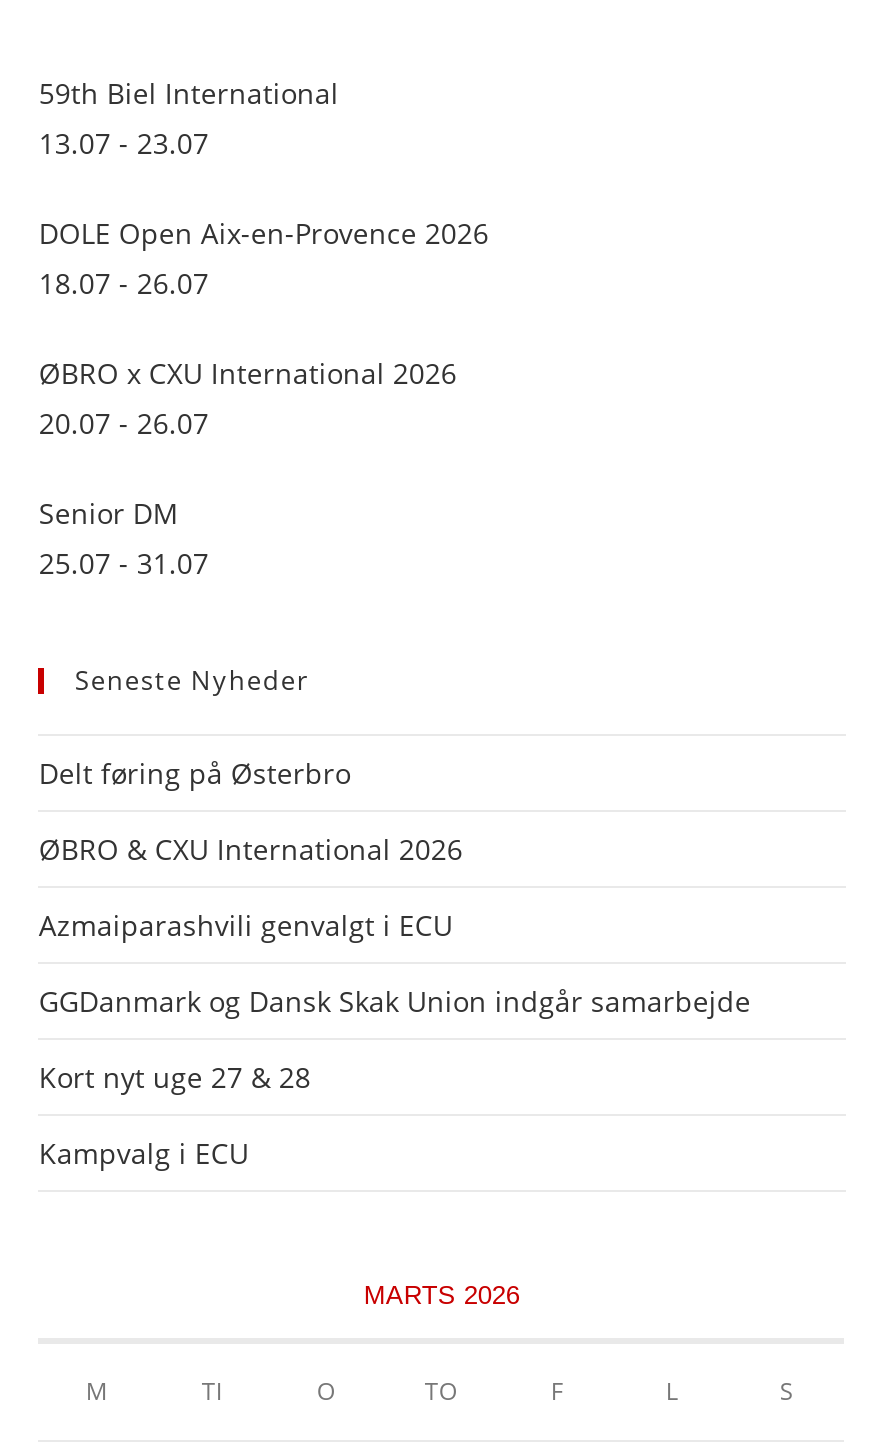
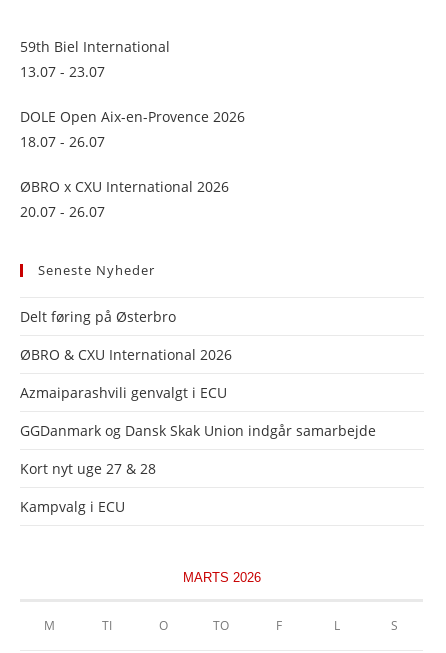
- Senior DM
- 25.07 - 31.07
